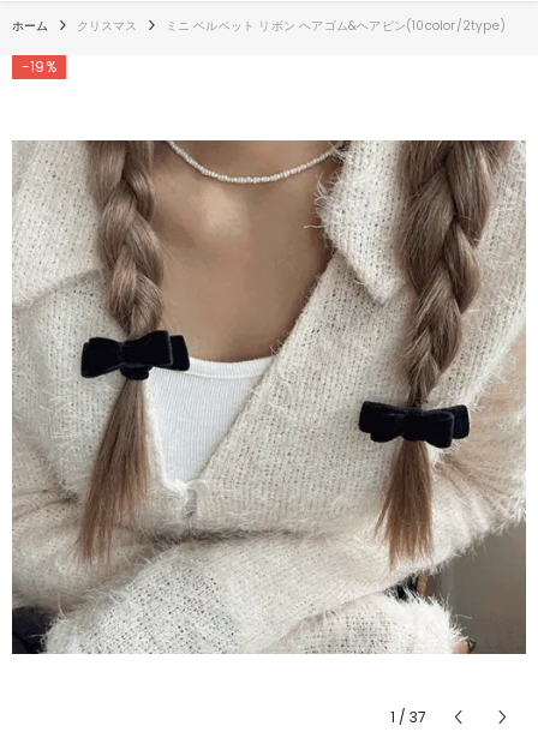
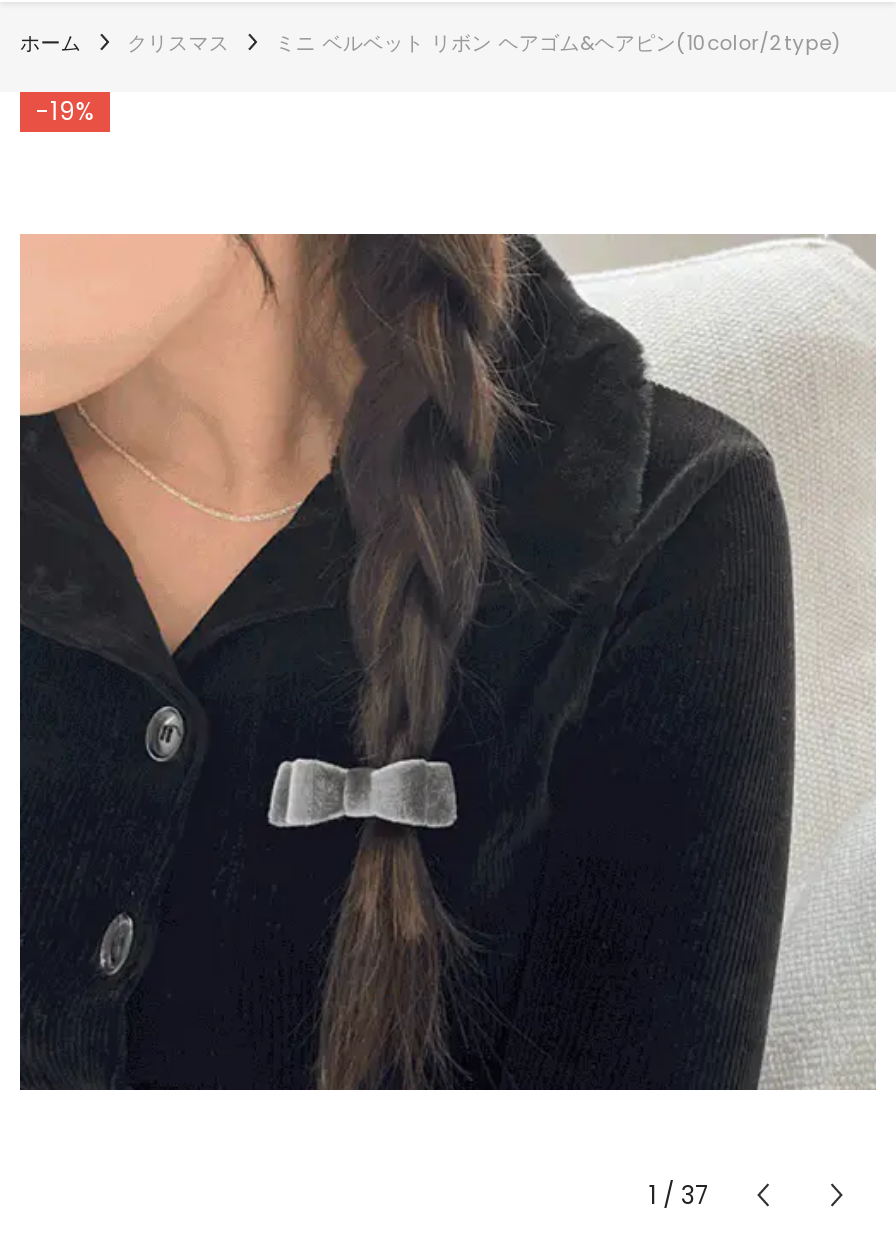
- [image]
+ [image]
